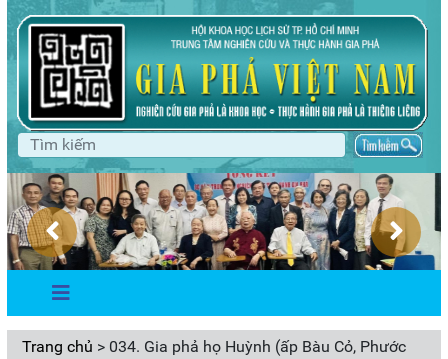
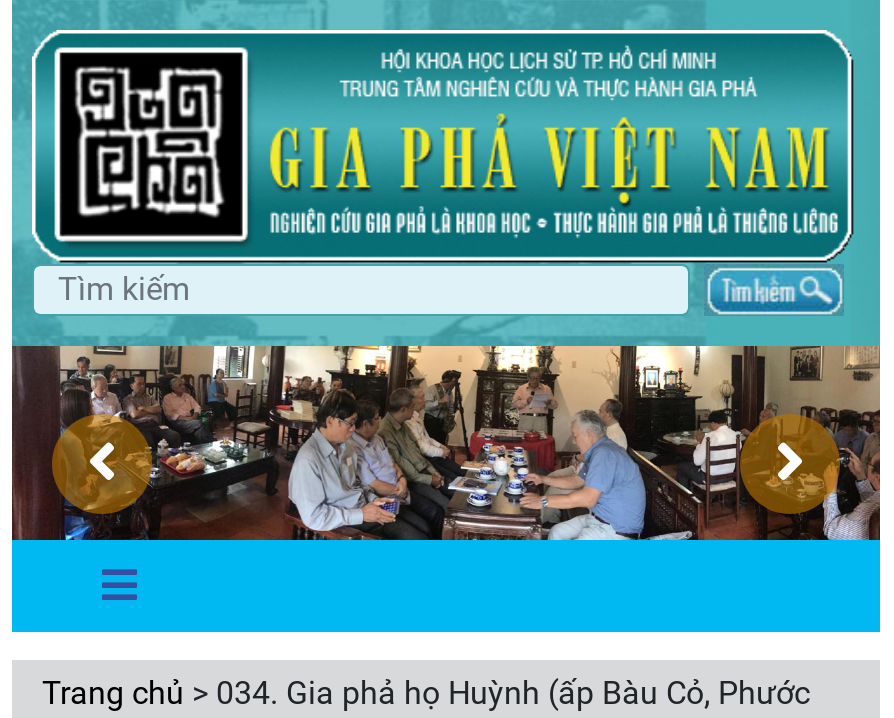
- [image]
+ [image]
